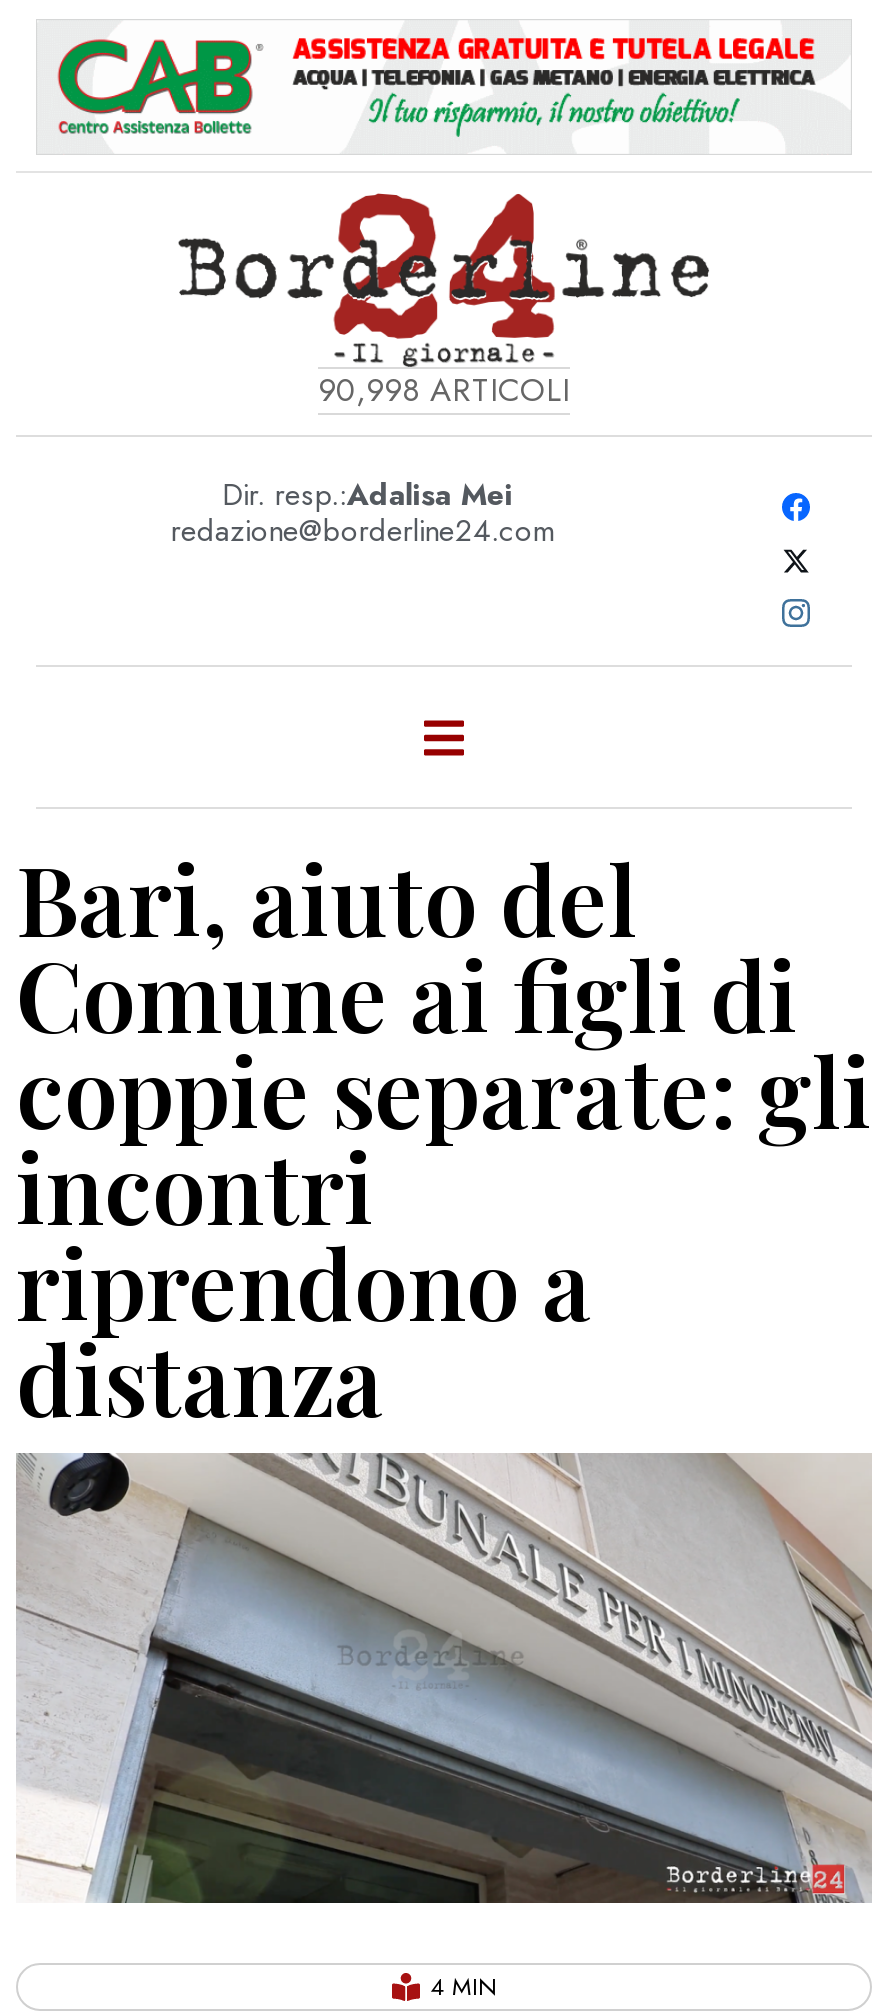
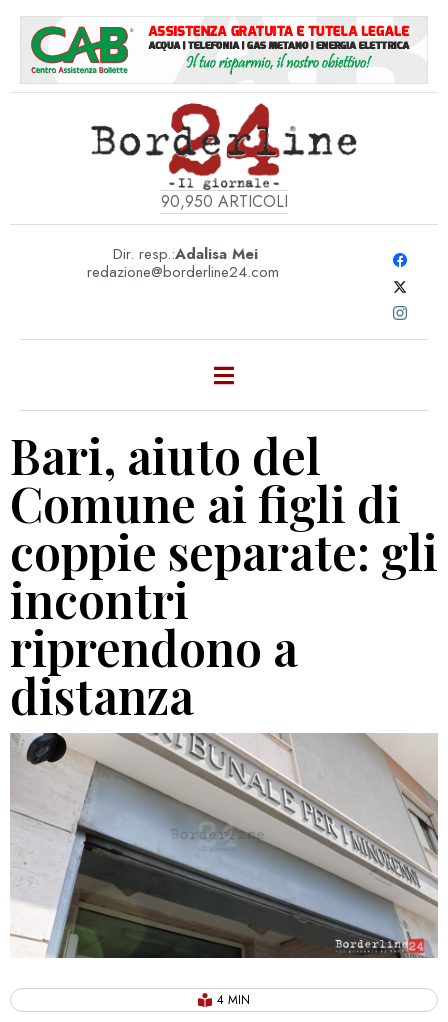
- 90,998 ARTICOLI
+ 90,950 ARTICOLI
